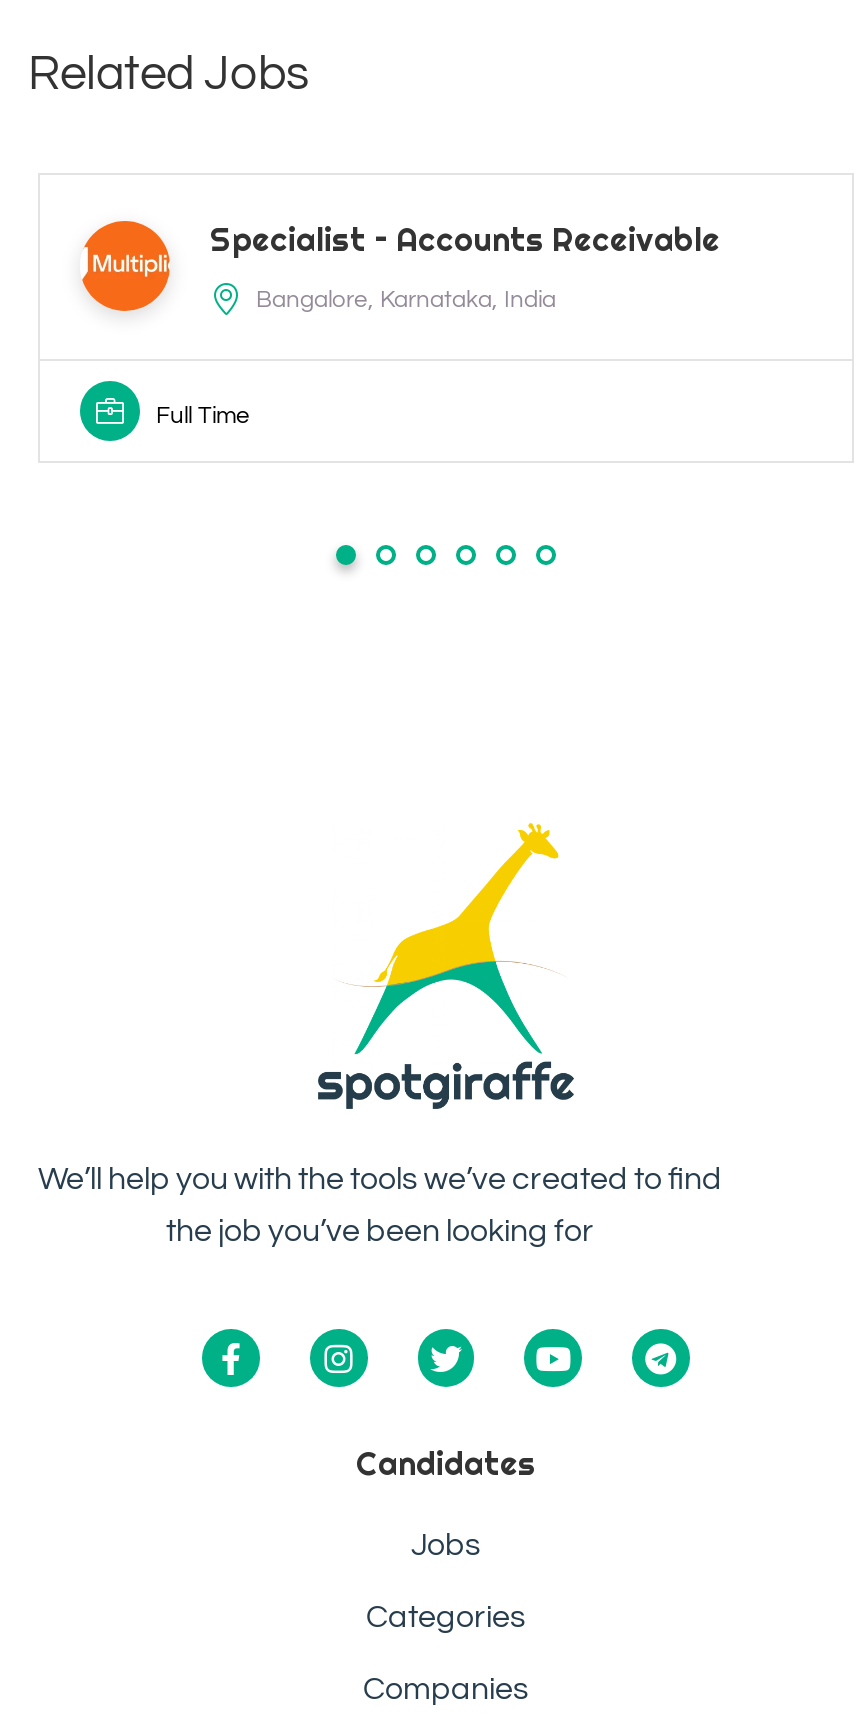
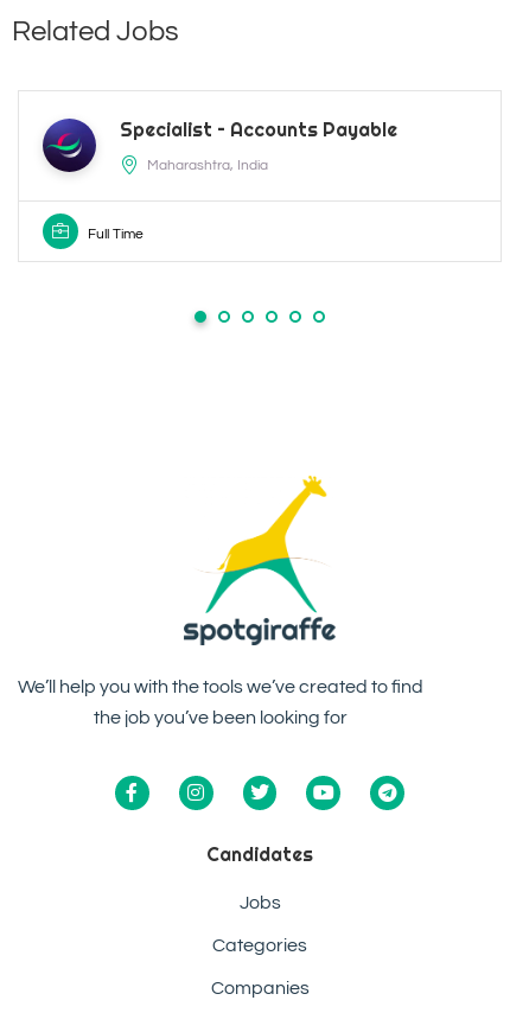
- [image]
- Specialist – Accounts Receivable
+ [image]
+ Specialist – Accounts Payable

- Bangalore, Karnataka, India
+ Maharashtra, India
